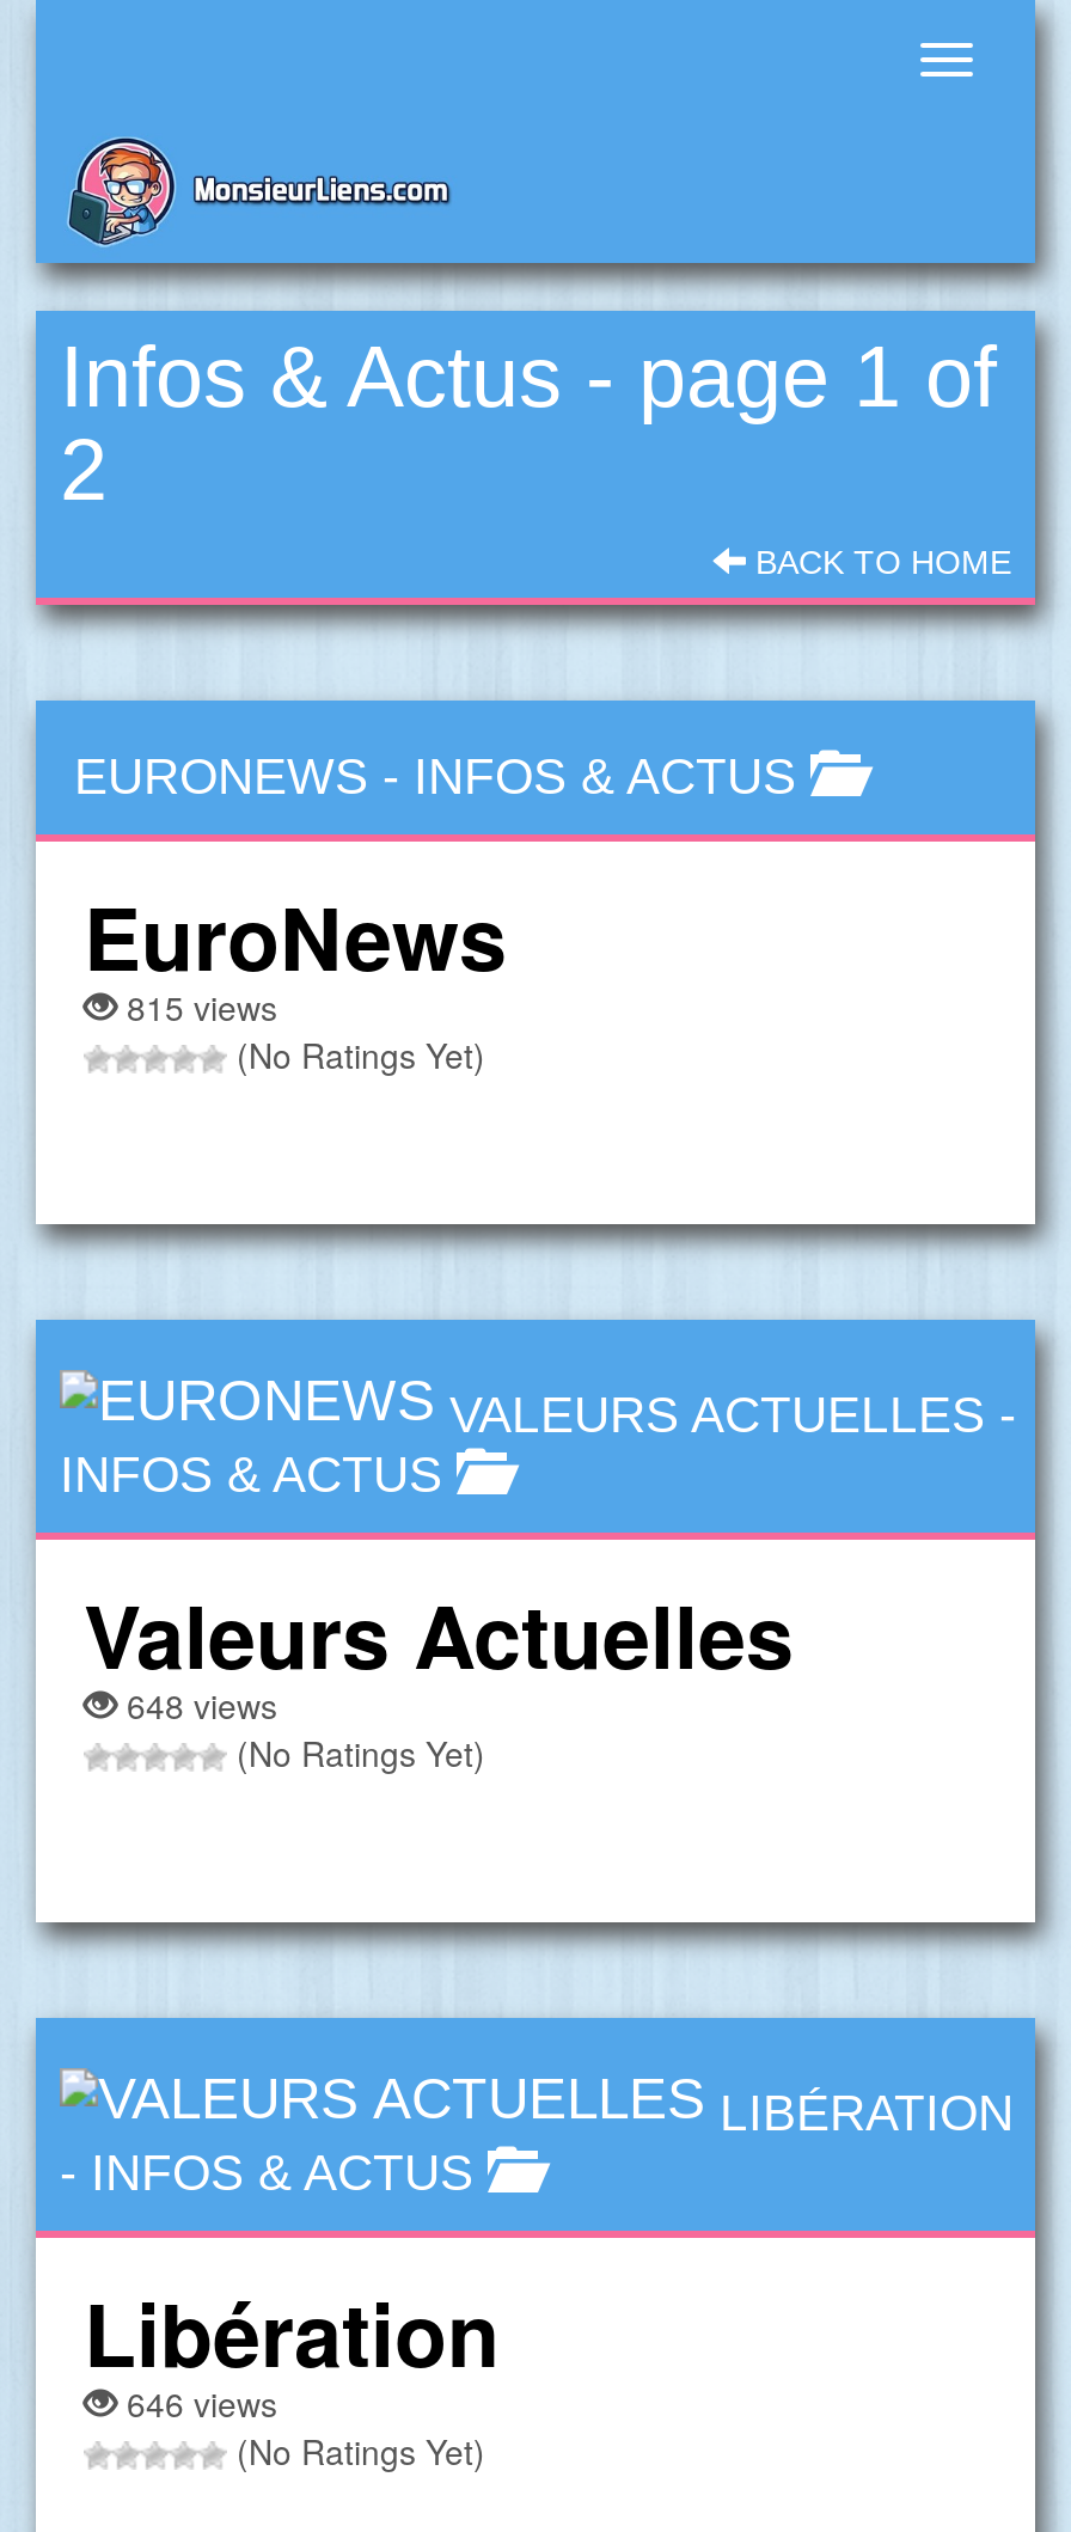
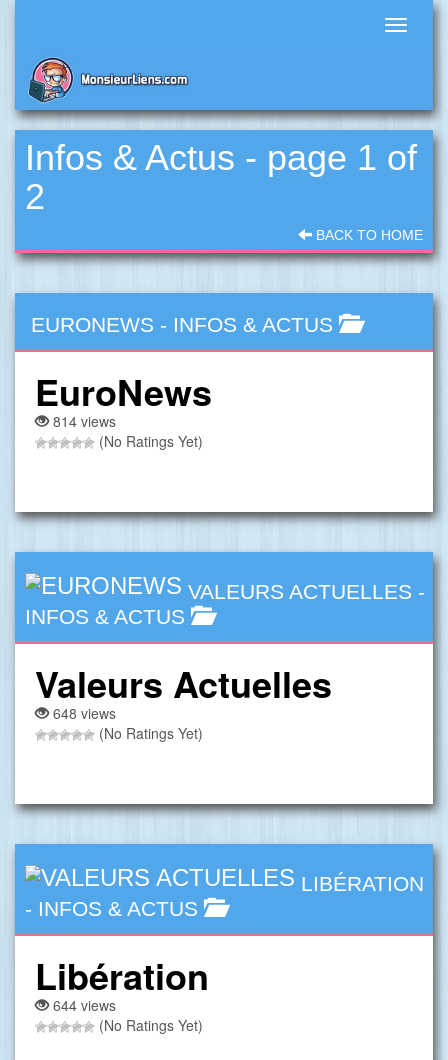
- 815 views
+ 814 views

- 646 views
+ 644 views
